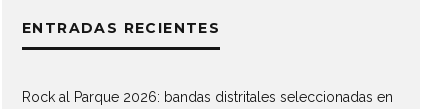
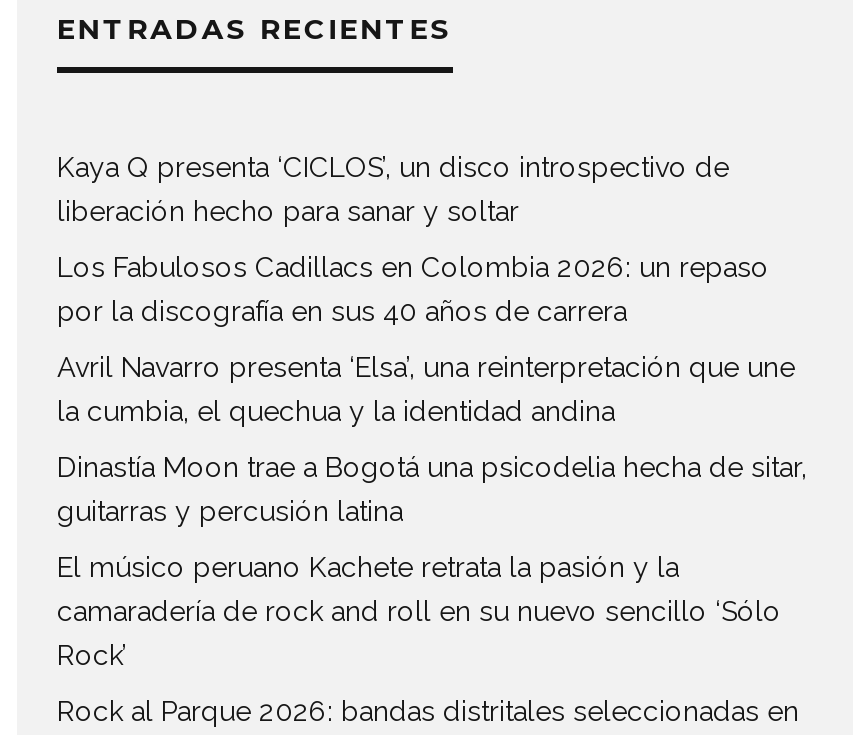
+ Kaya Q presenta ‘CICLOS’, un disco introspectivo de
+ liberación hecho para sanar y soltar
+ Los Fabulosos Cadillacs en Colombia 2026: un repaso
+ por la discografía en sus 40 años de carrera
+ Avril Navarro presenta ‘Elsa’, una reinterpretación que une
+ la cumbia, el quechua y la identidad andina
+ Dinastía Moon trae a Bogotá una psicodelia hecha de sitar,
+ guitarras y percusión latina
+ El músico peruano Kachete retrata la pasión y la
+ camaradería de rock and roll en su nuevo sencillo ‘Sólo
+ Rock’
